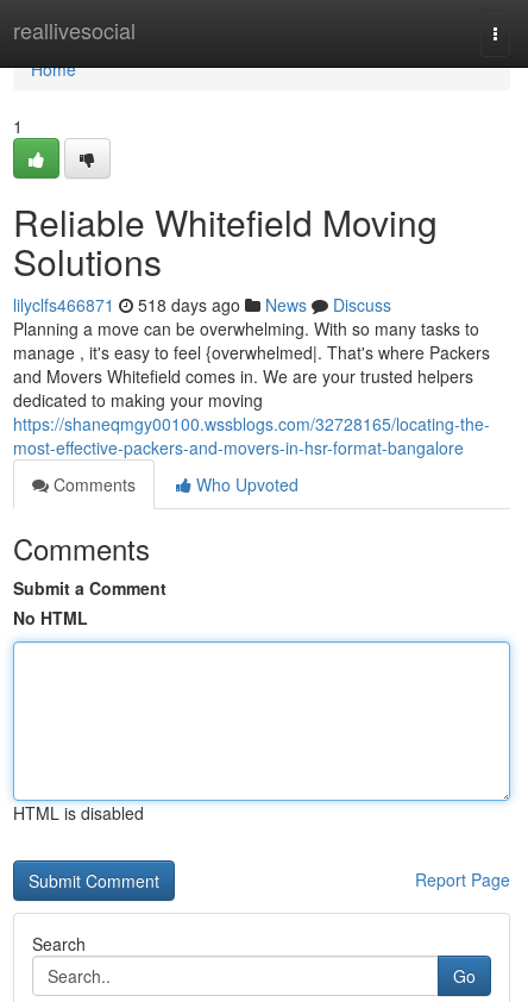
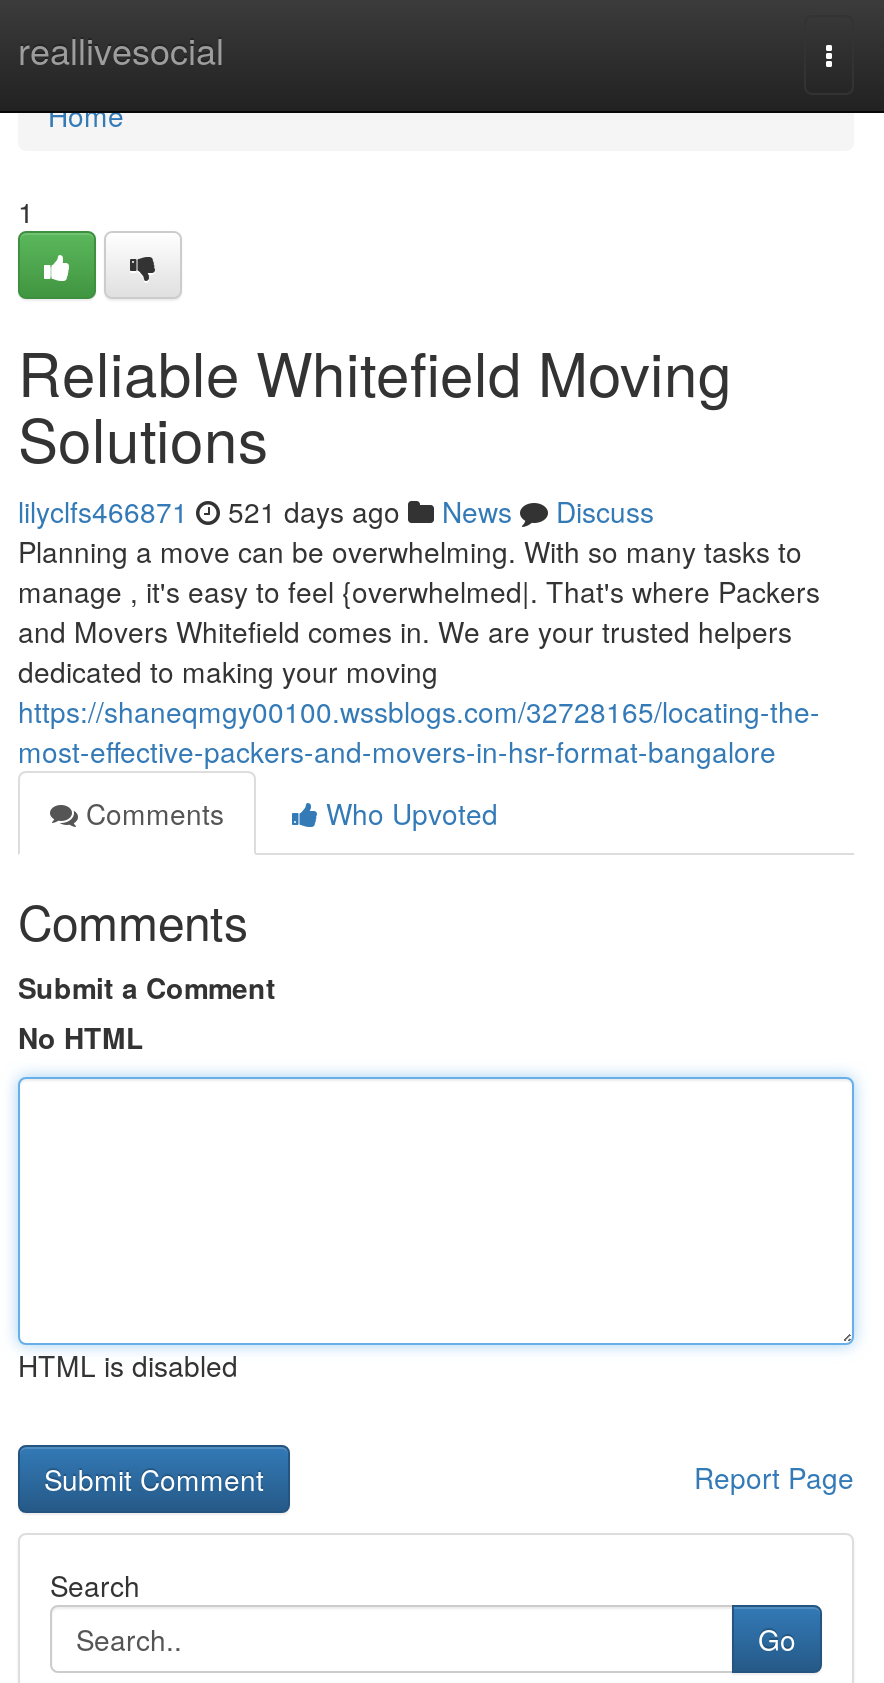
- lilyclfs466871 518 days ago News Discuss
+ lilyclfs466871 521 days ago News Discuss
